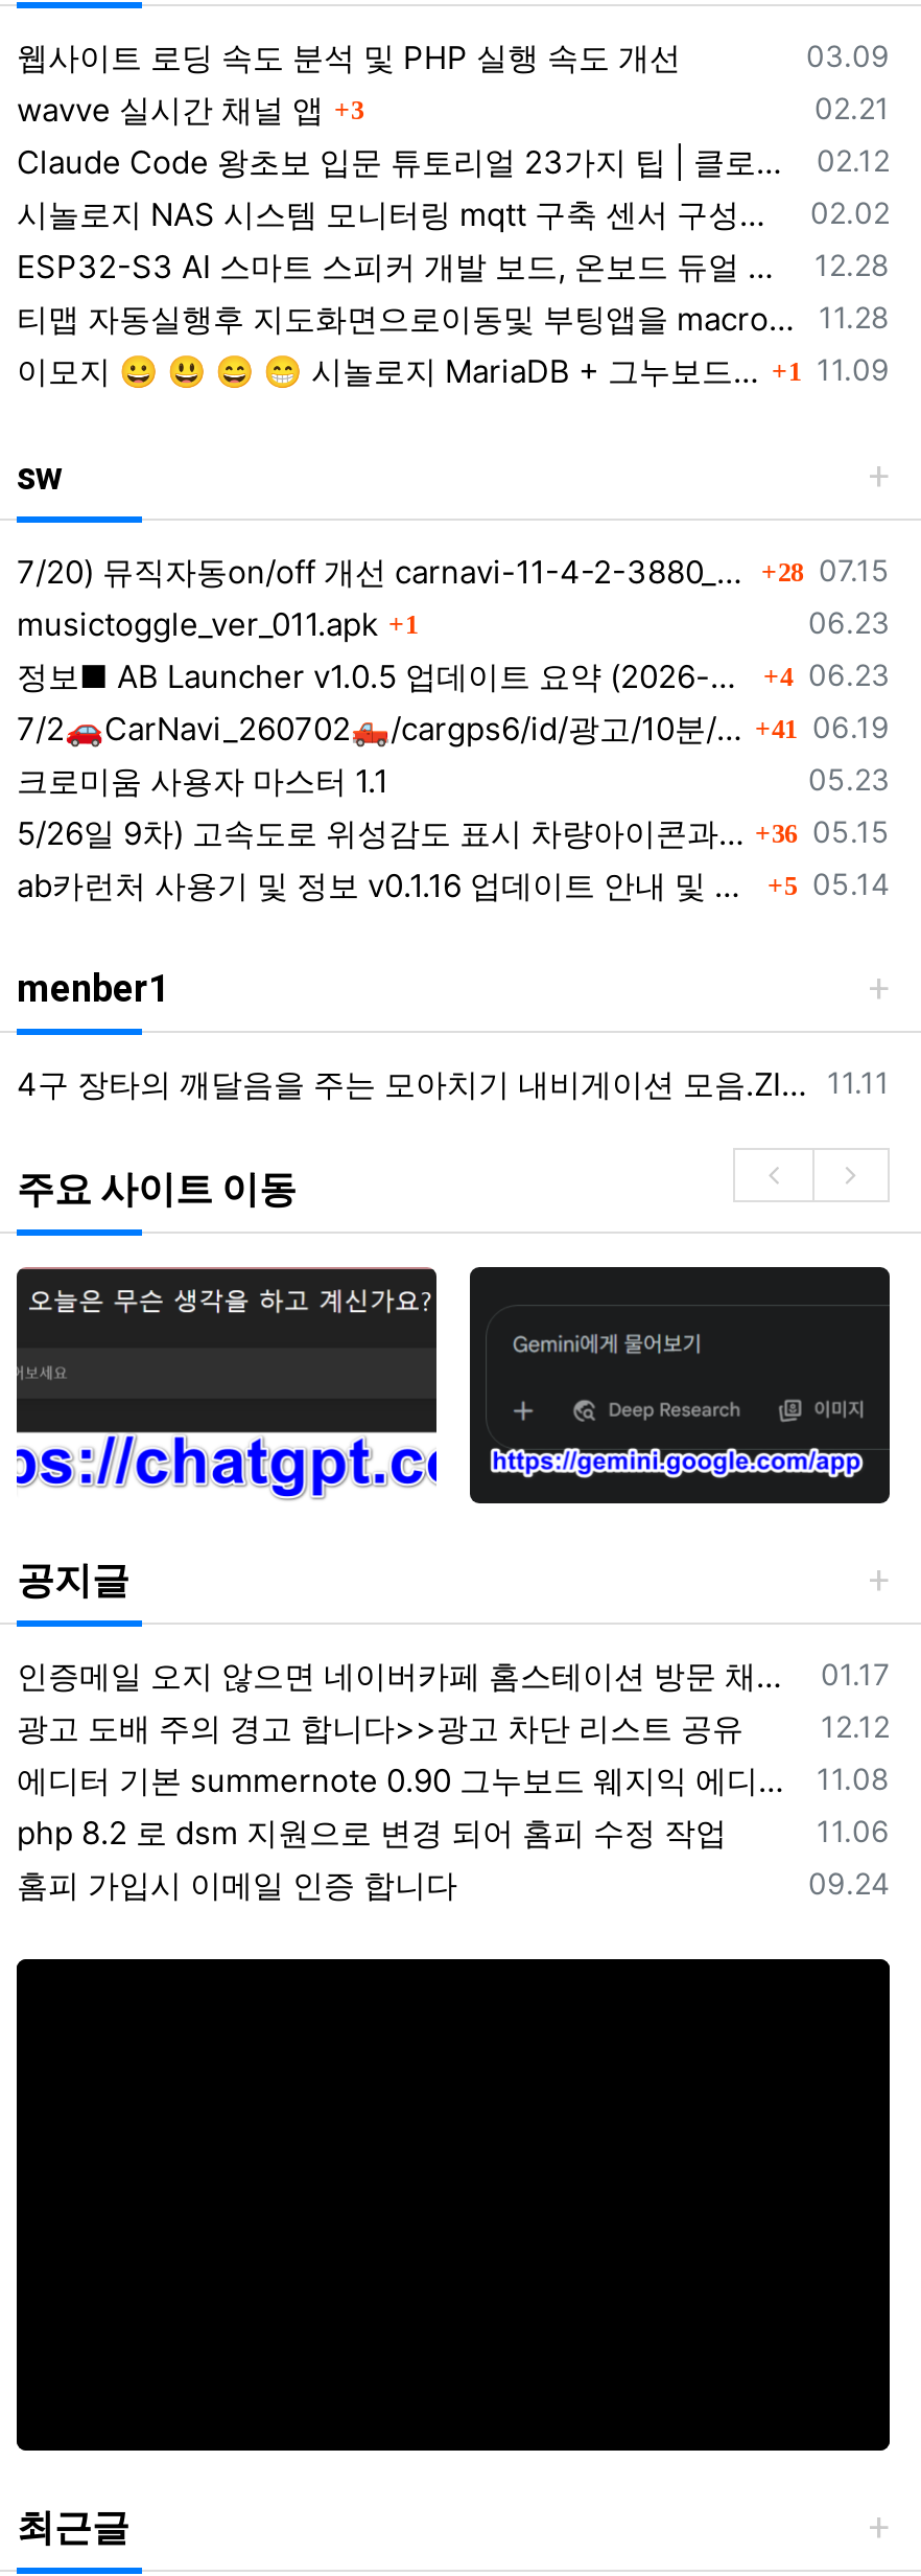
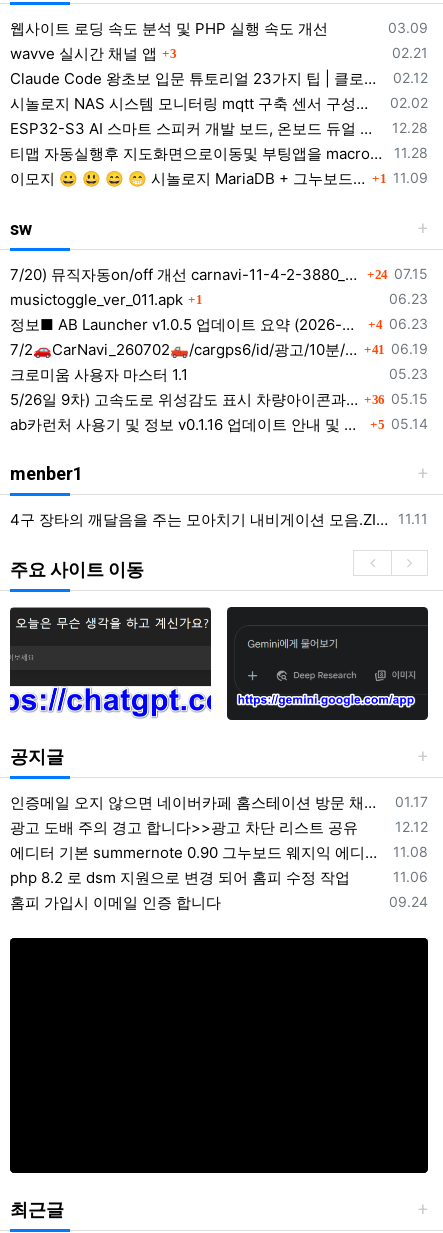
- 28
+ 24
